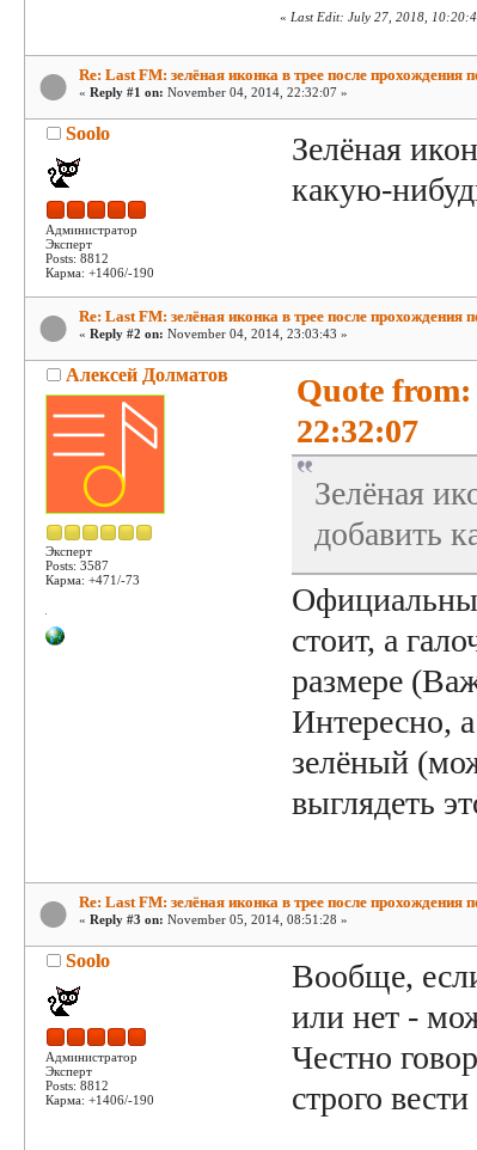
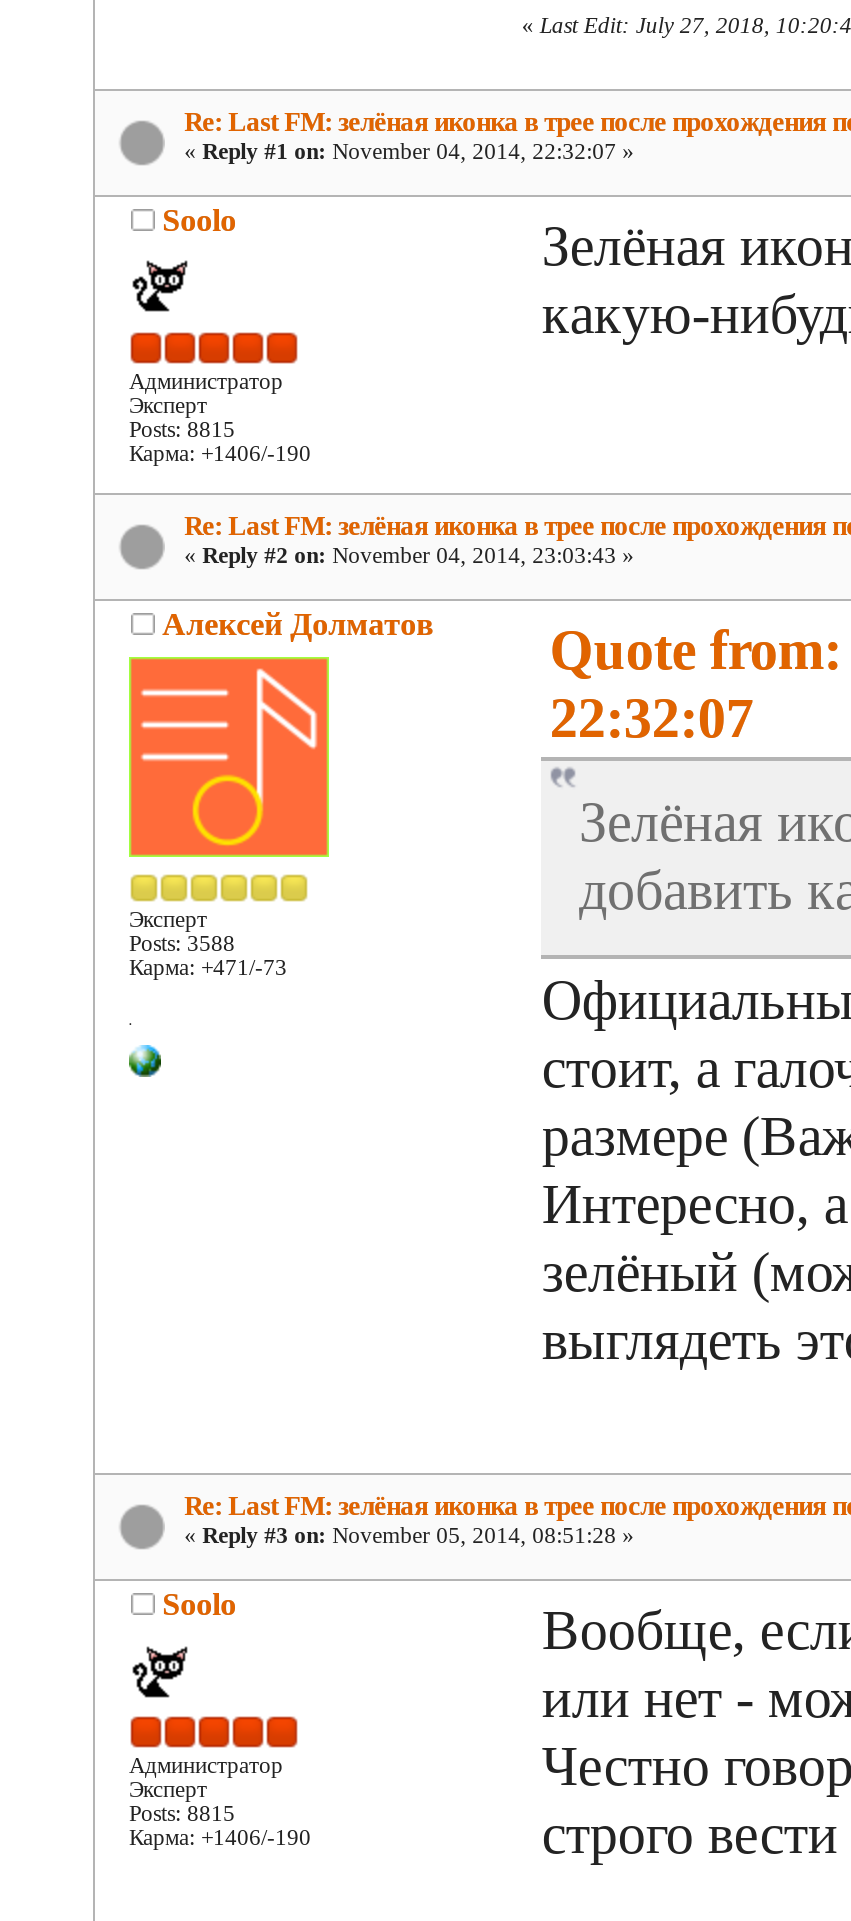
- Posts: 8812
+ Posts: 8815

- Posts: 3587
+ Posts: 3588

- Posts: 8812
+ Posts: 8815
